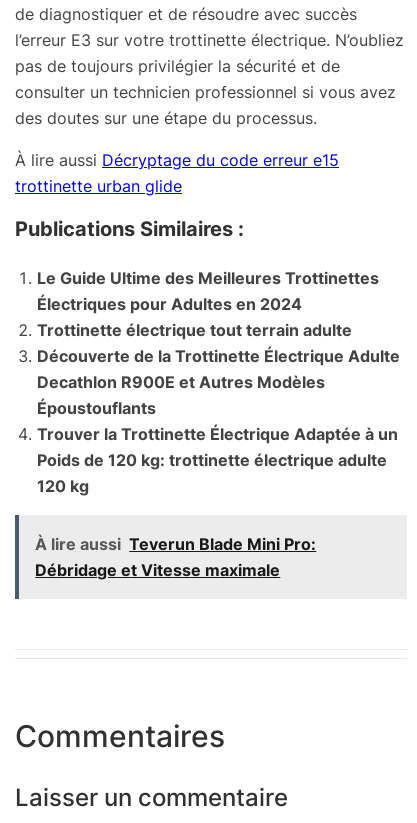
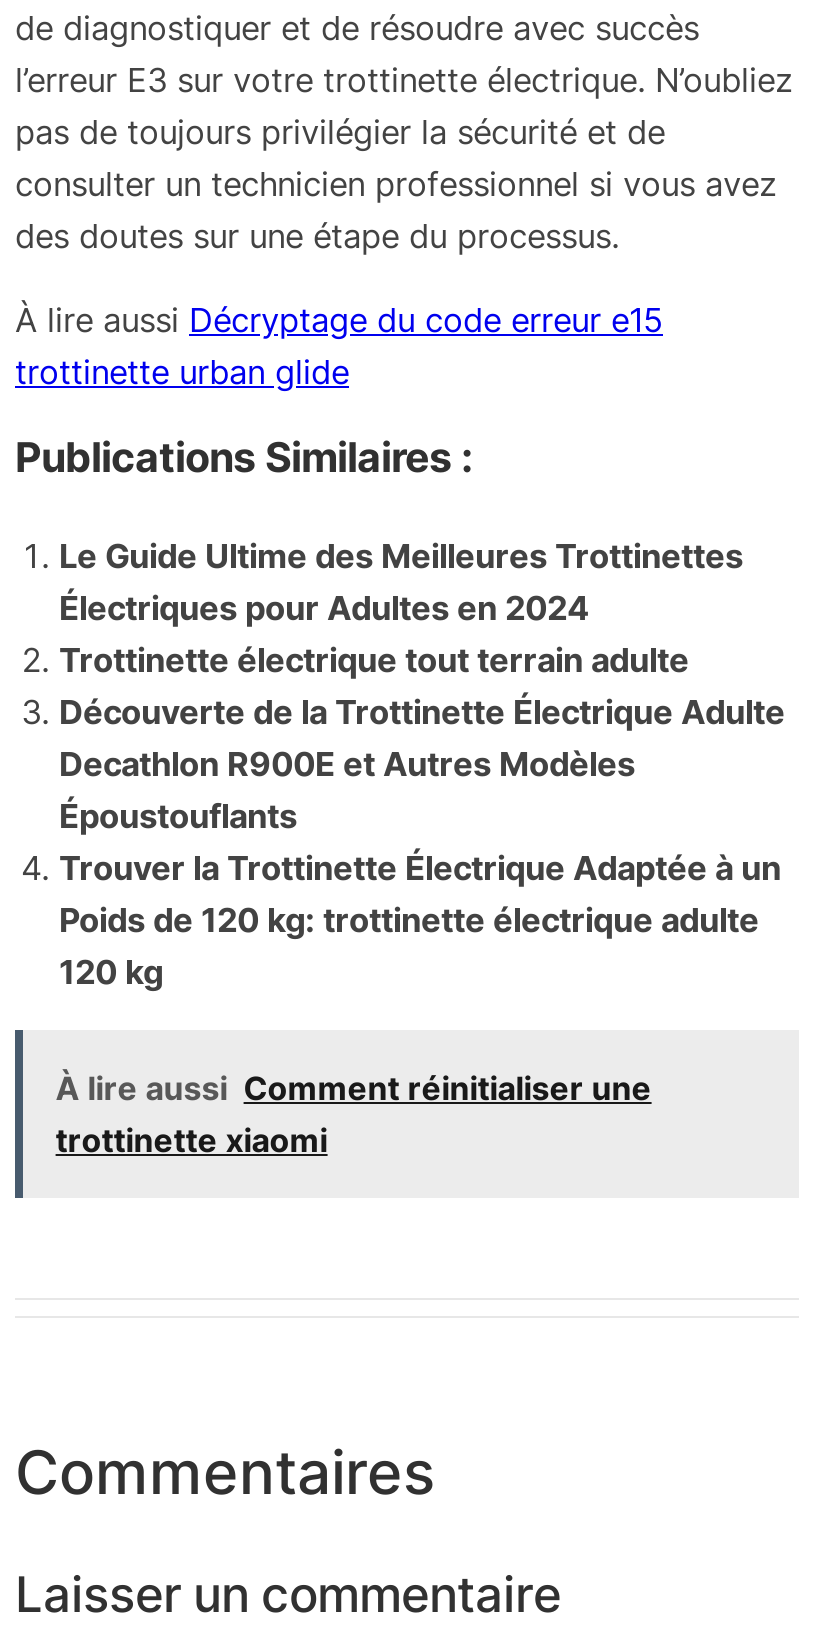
- À lire aussi Teverun Blade Mini Pro:
- Débridage et Vitesse maximale
+ À lire aussi Comment réinitialiser une
+ trottinette xiaomi
